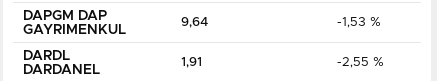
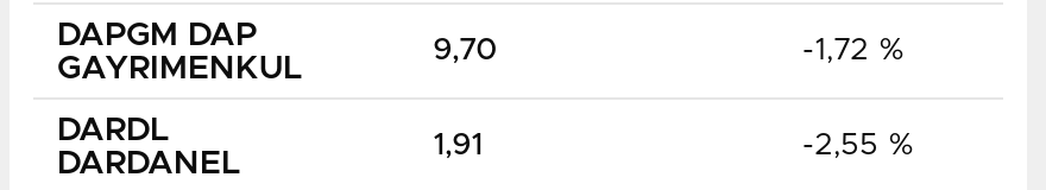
- 9,64
+ 9,70

- -1,53 %
+ -1,72 %
